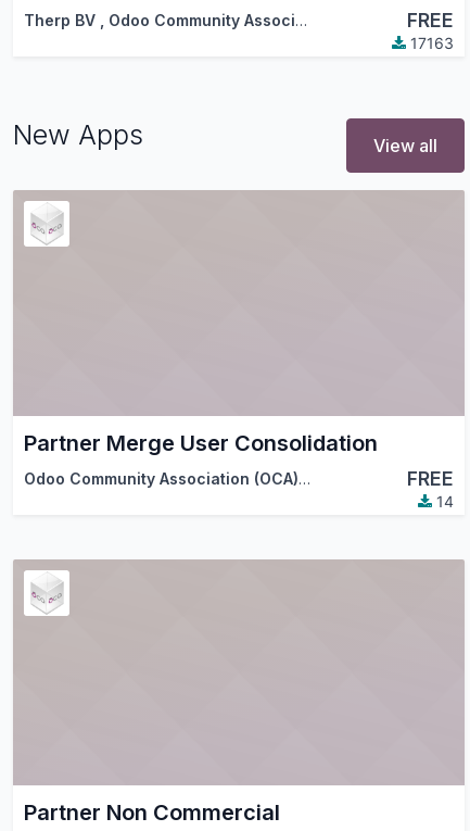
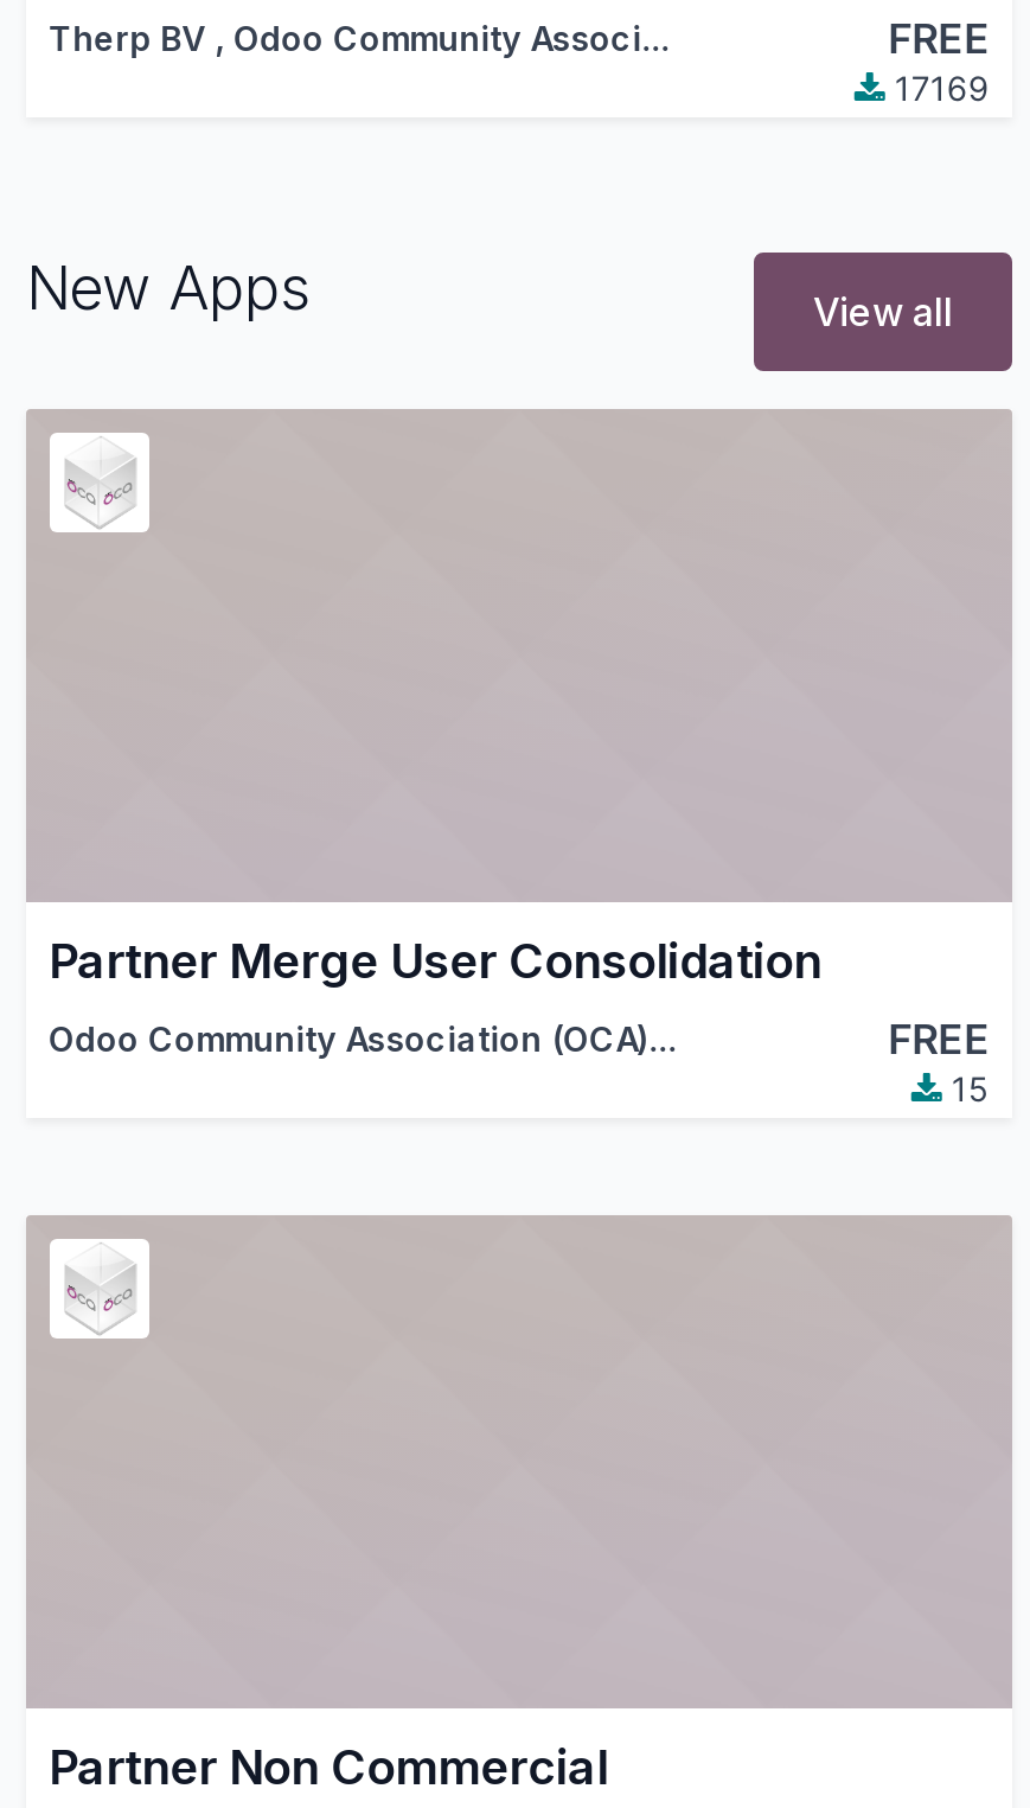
- 17163
+ 17169

- 14
+ 15
